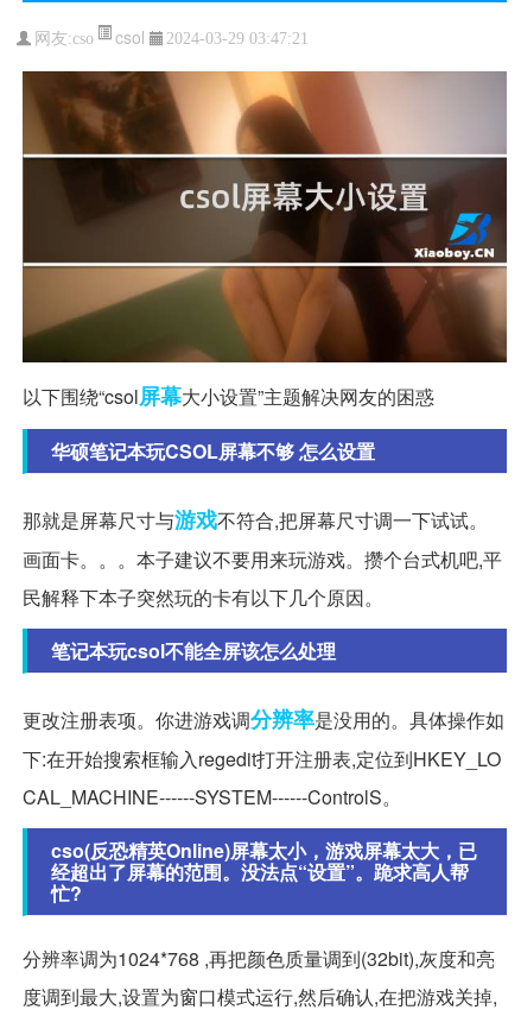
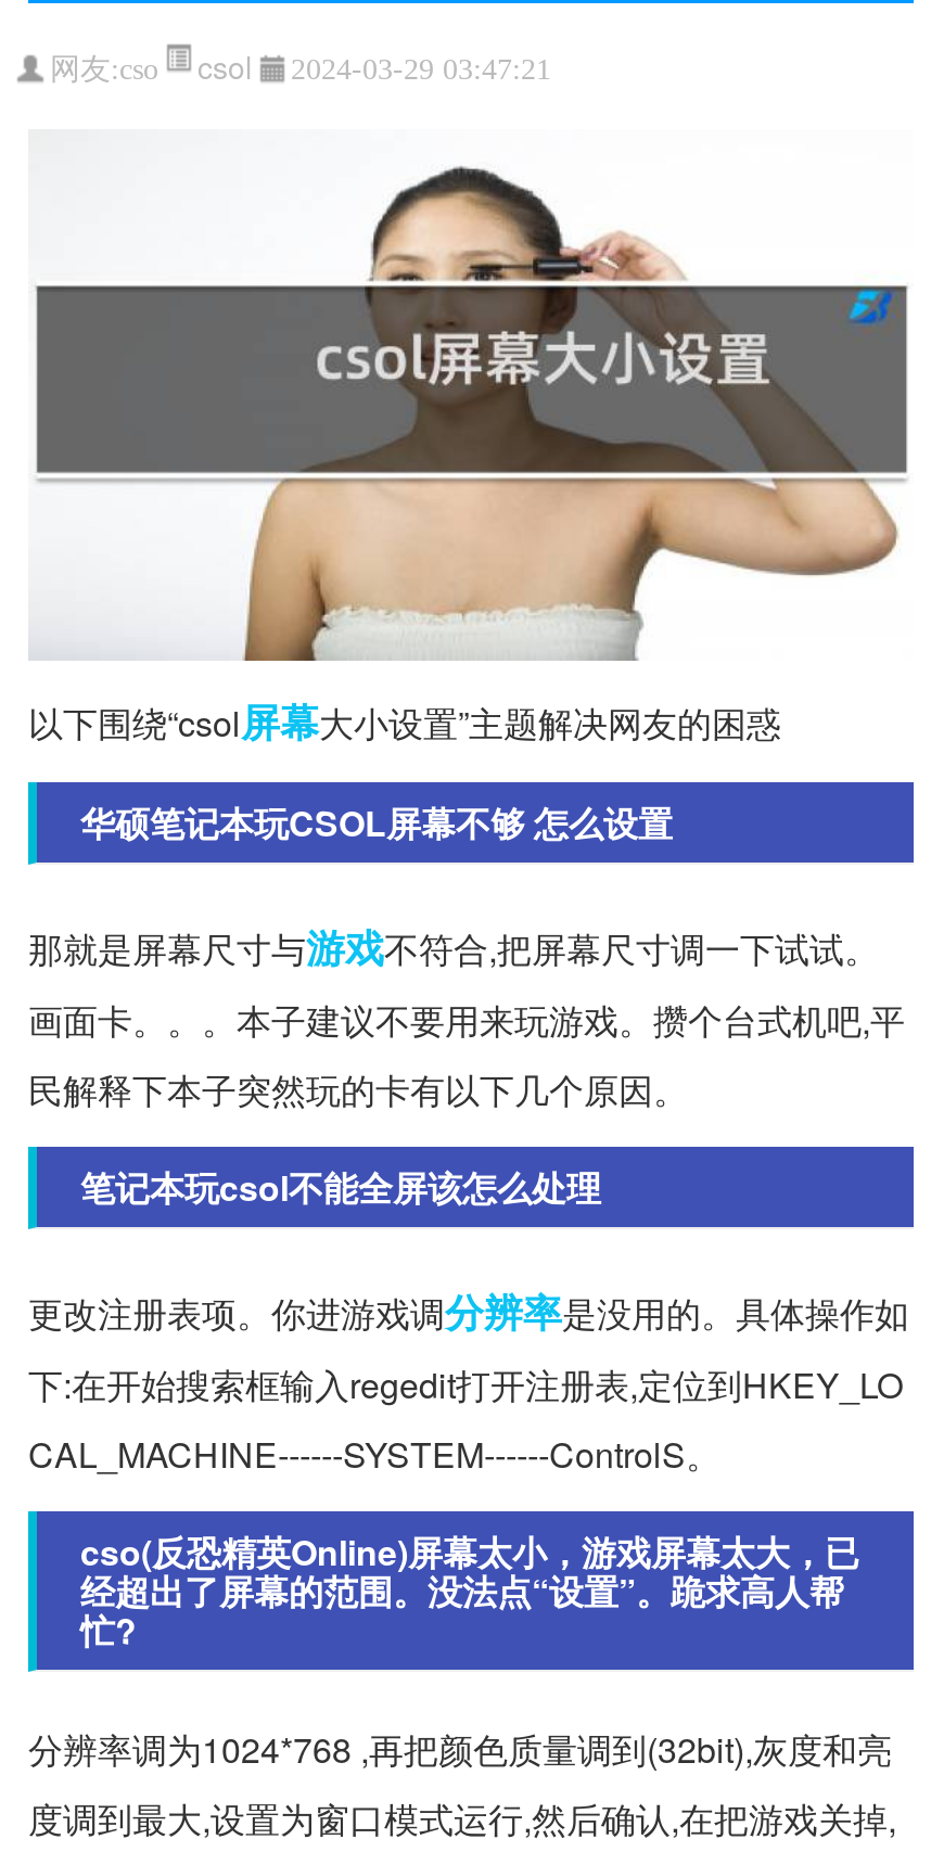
- [image]
+ [image]
